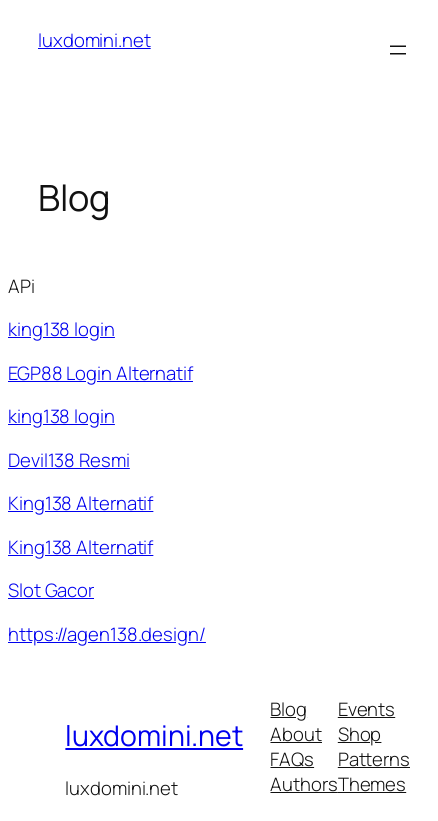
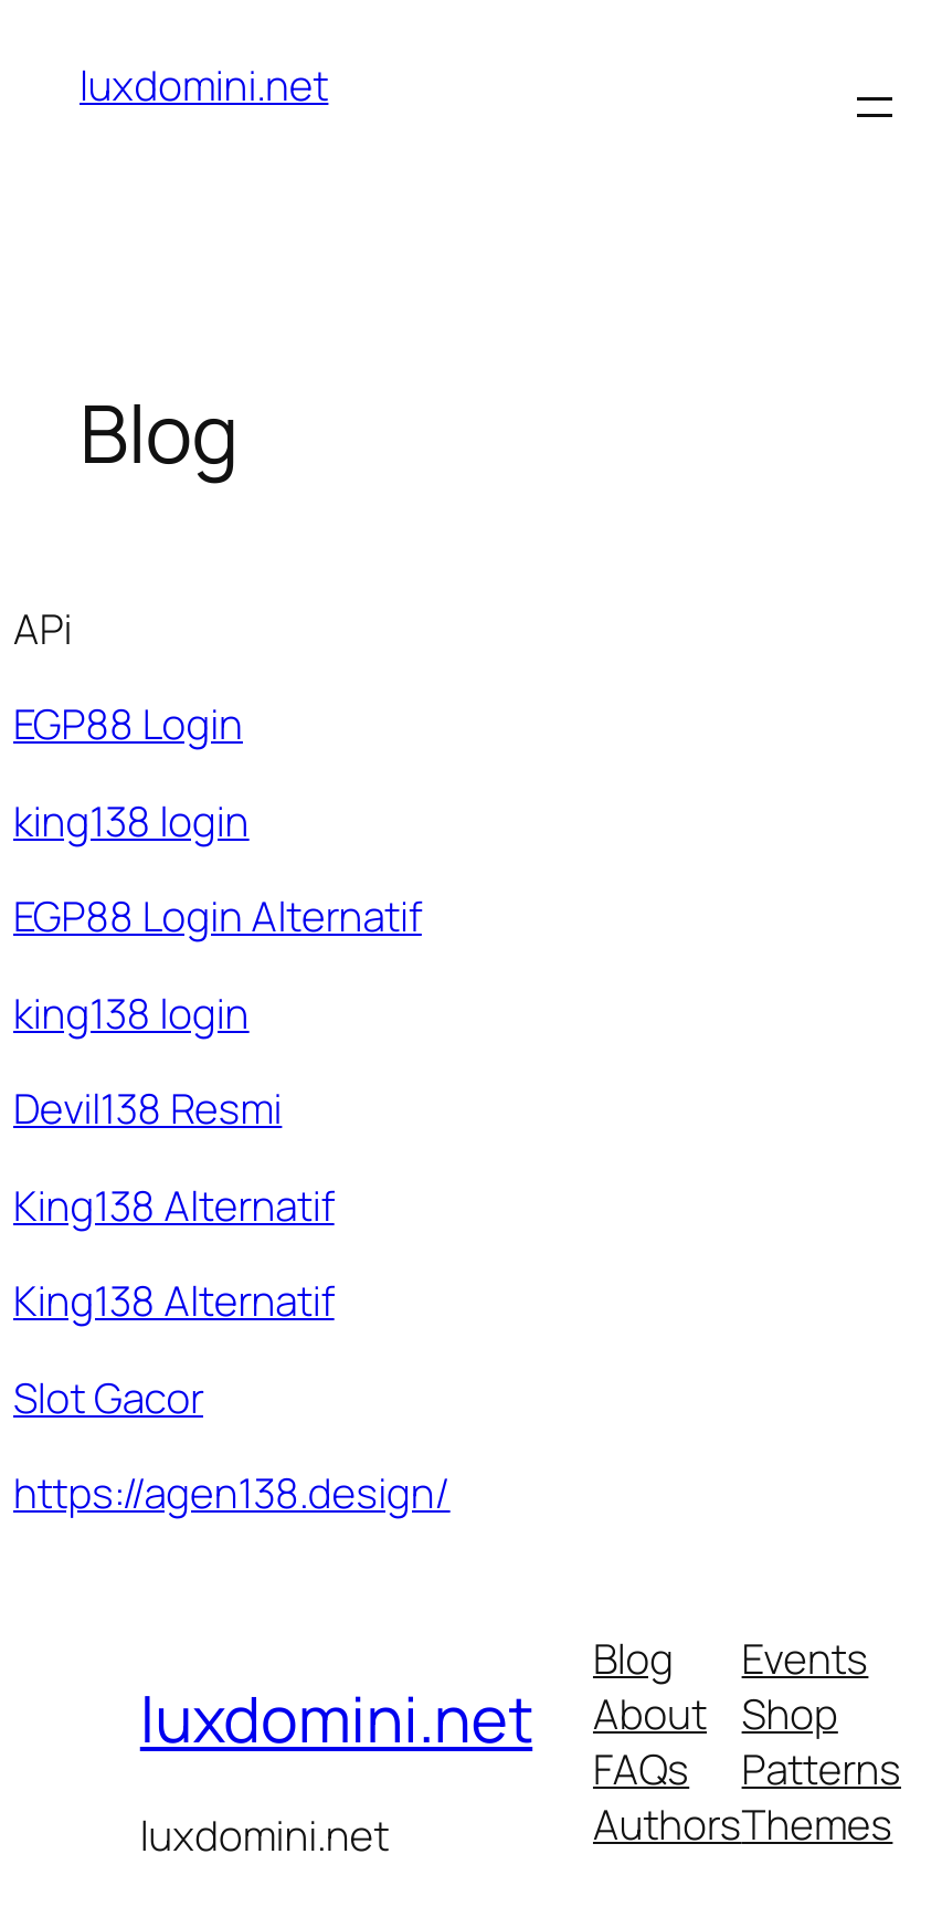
+ EGP88 Login
